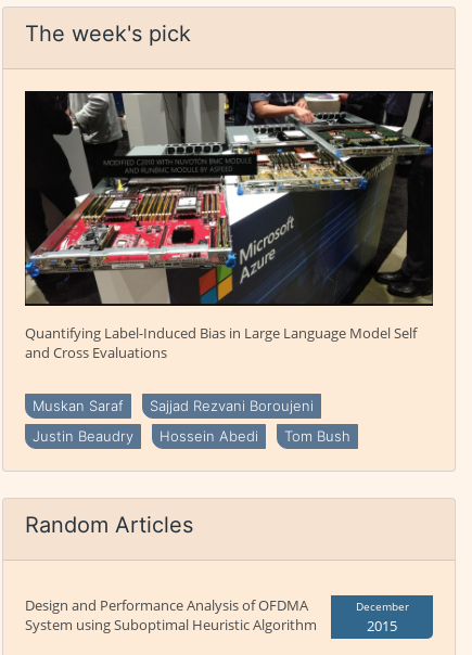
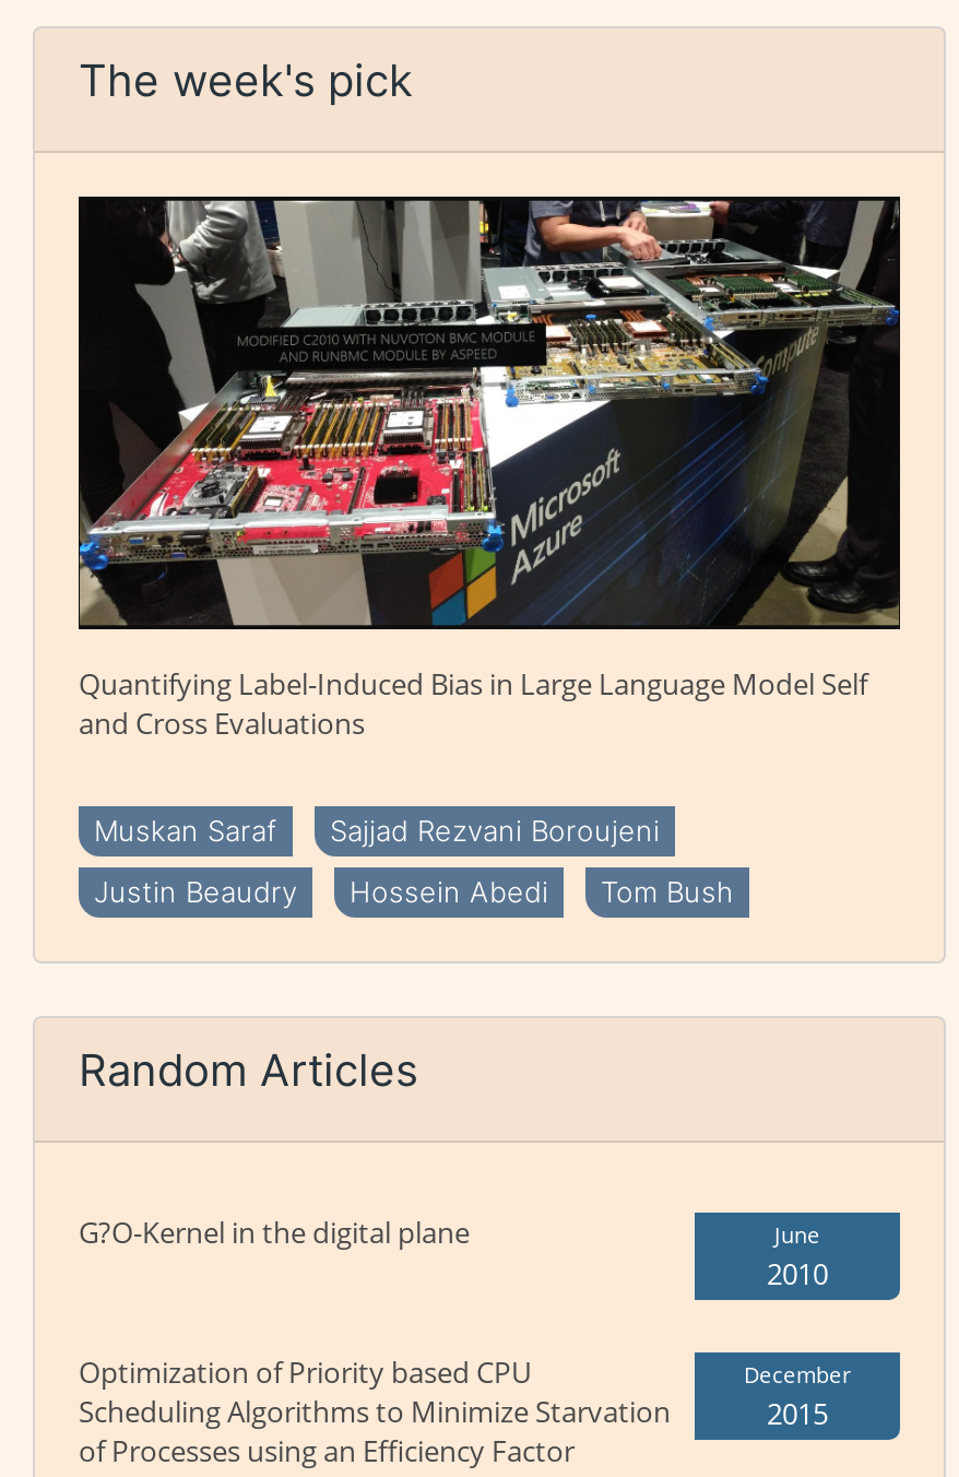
- Design and Performance Analysis of OFDMA
- System using Suboptimal Heuristic Algorithm
+ G?O-Kernel in the digital plane
+ June
+ 2010
+ Optimization of Priority based CPU
+ Scheduling Algorithms to Minimize Starvation
+ of Processes using an Efficiency Factor
